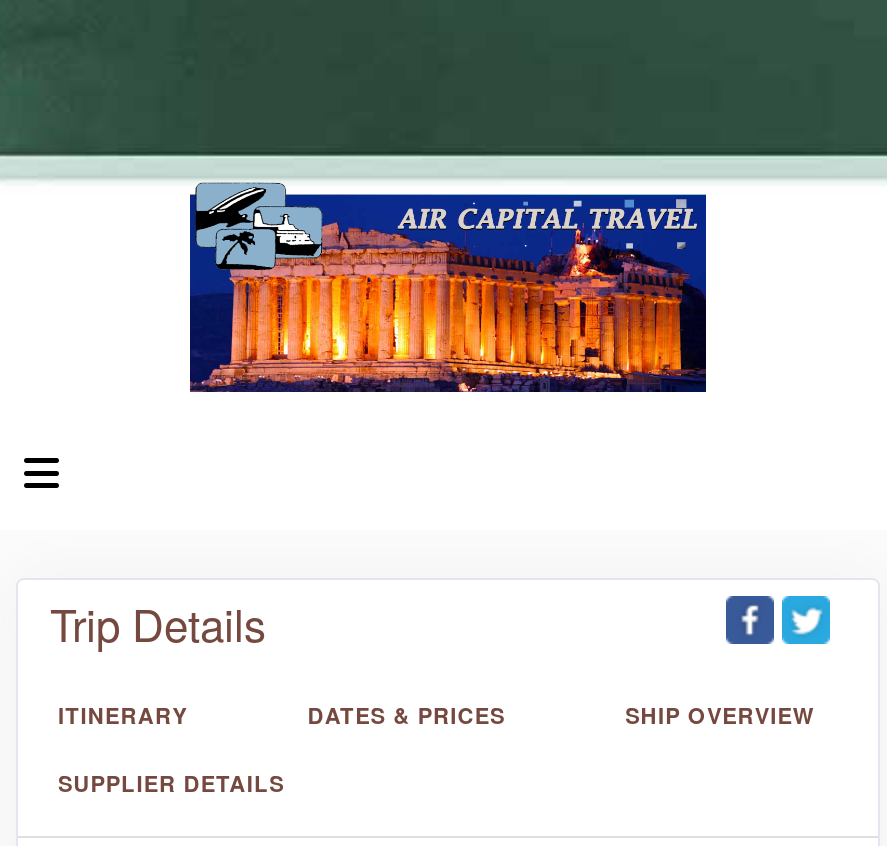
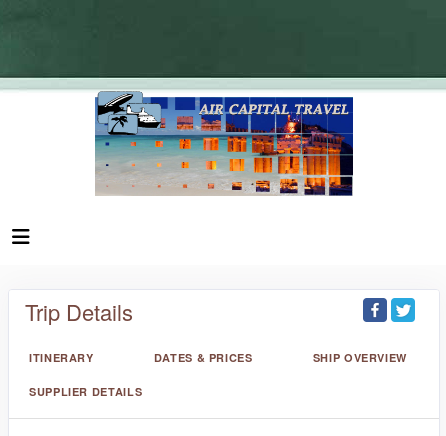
- [image]
+ [image]
